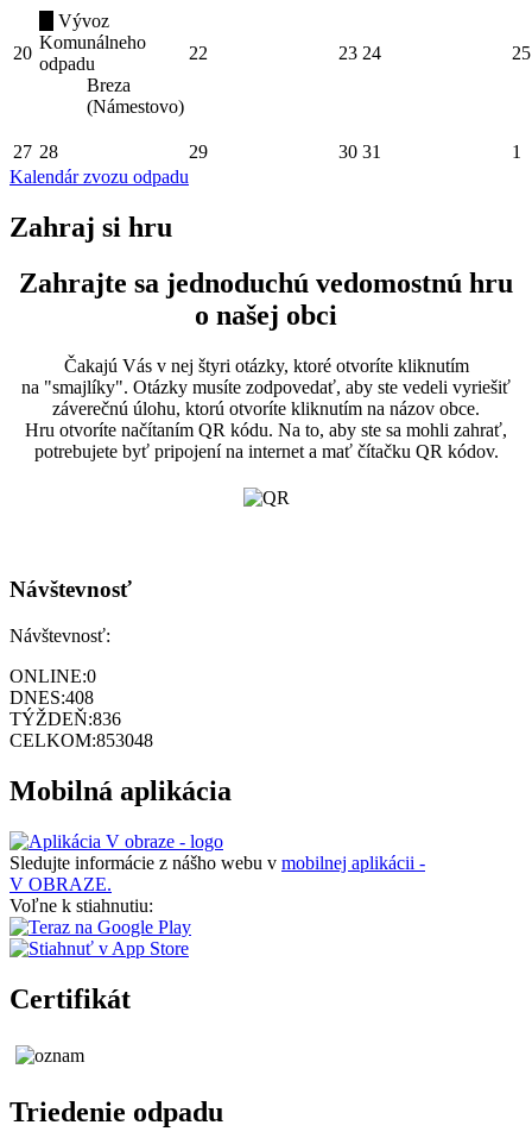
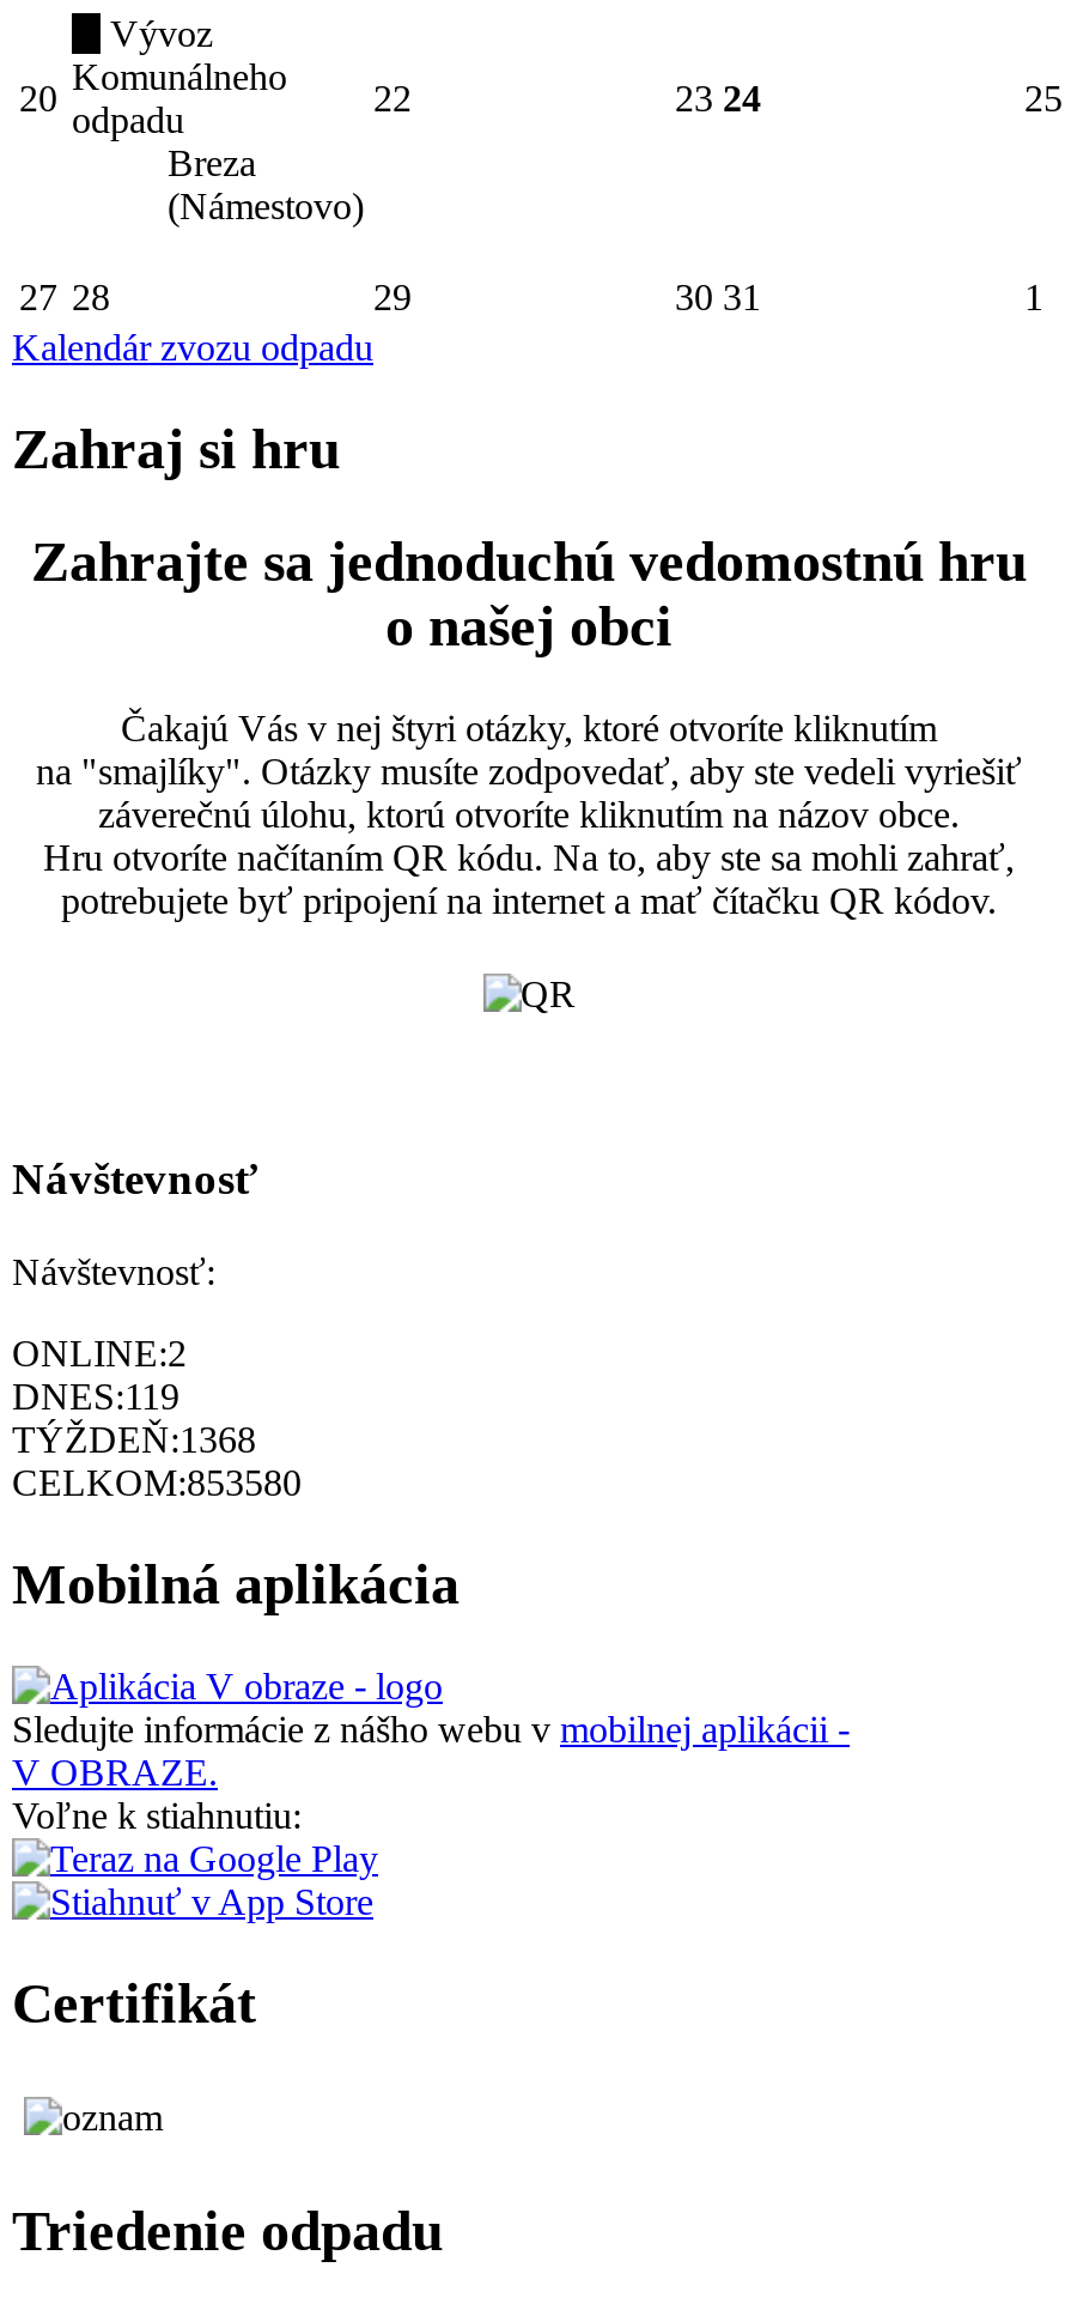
- ONLINE:0
+ ONLINE:2

- DNES:408
+ DNES:119

- TÝŽDEŇ:836
+ TÝŽDEŇ:1368

- CELKOM:853048
+ CELKOM:853580
